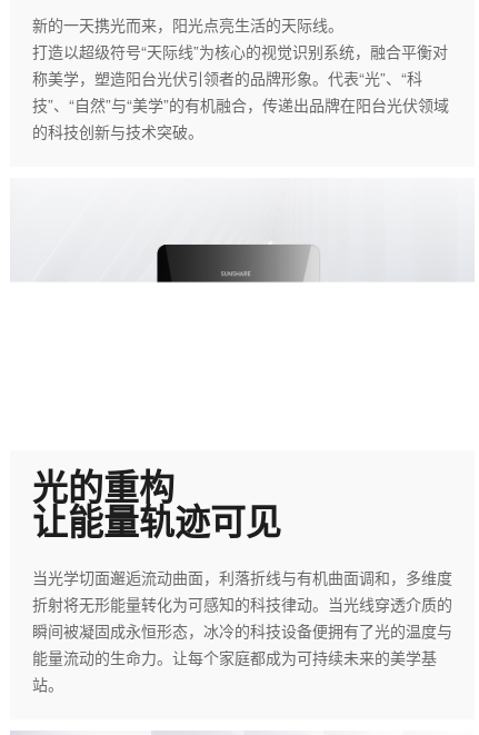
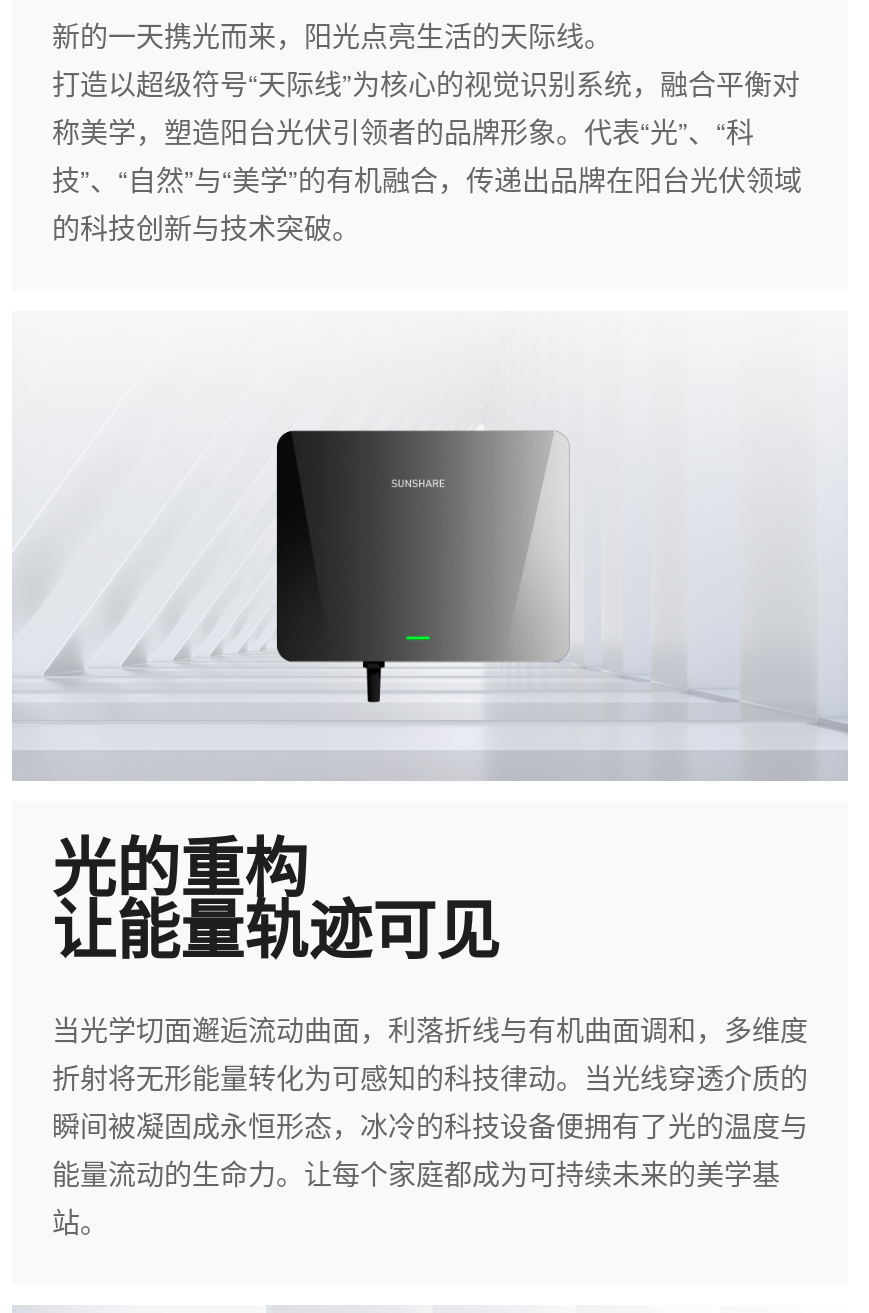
+ [image]
